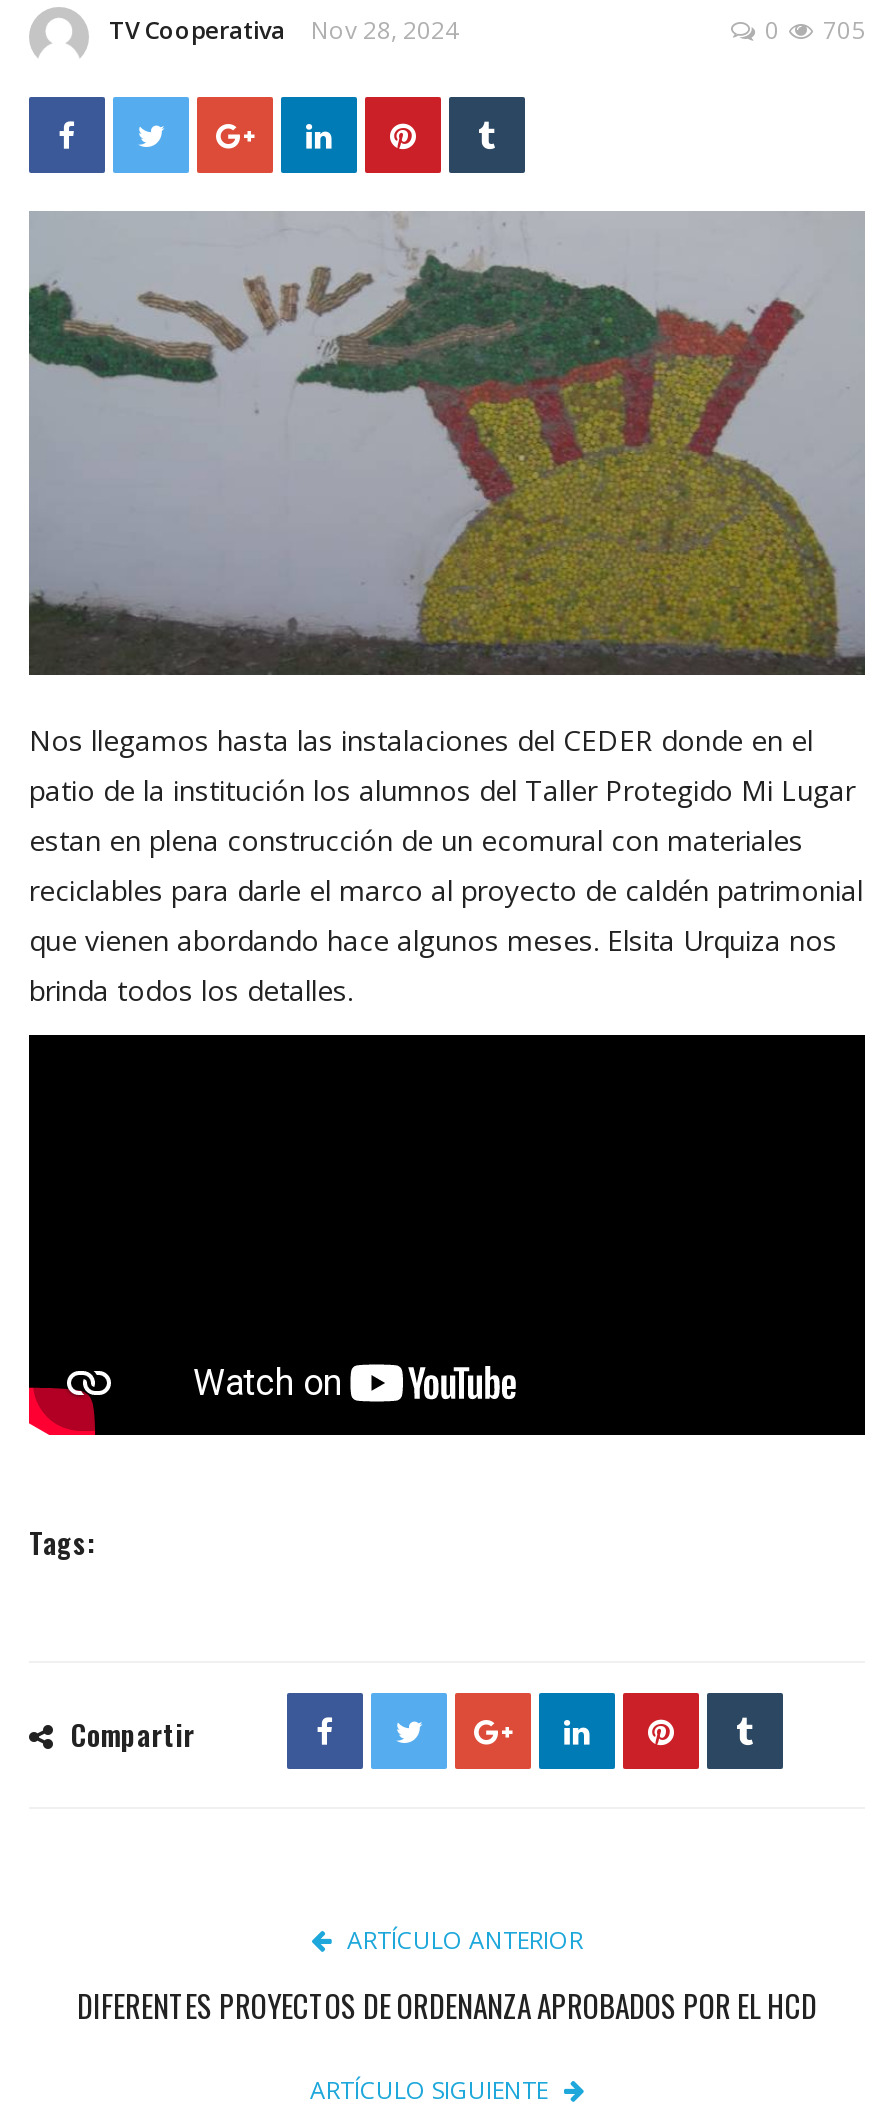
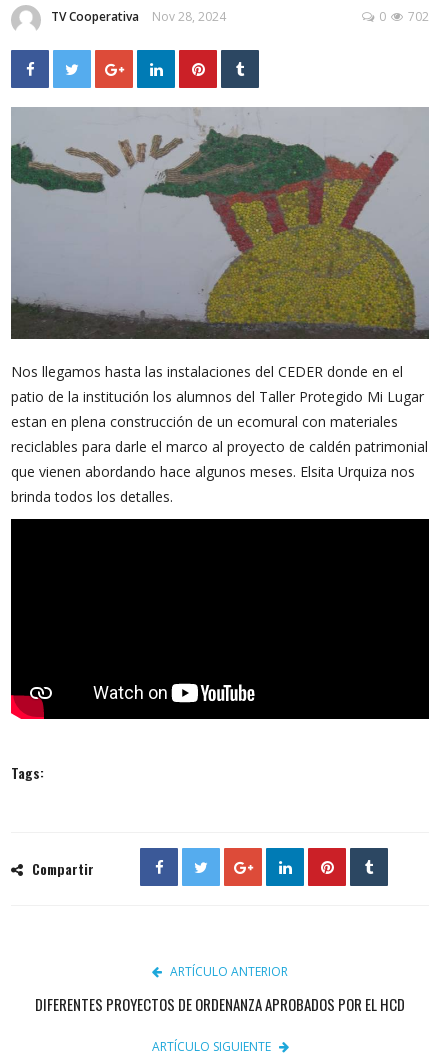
- 0 705
+ 0 702
